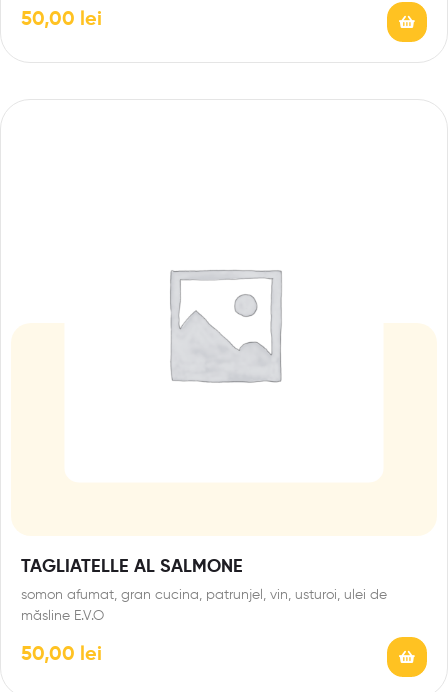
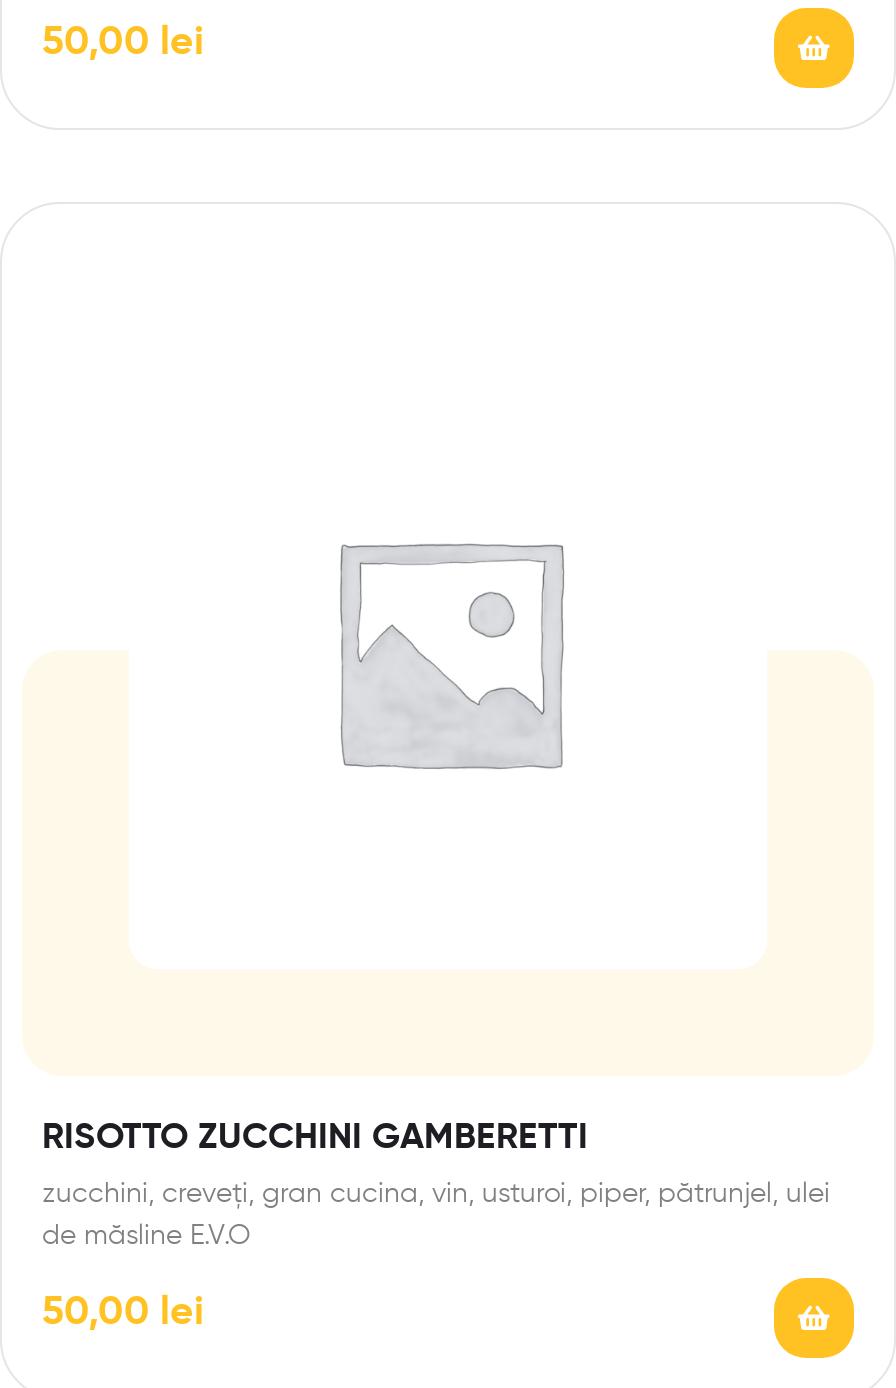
- TAGLIATELLE AL SALMONE
+ RISOTTO ZUCCHINI GAMBERETTI

- somon afumat, gran cucina, patrunjel, vin, usturoi, ulei de
+ zucchini, creveți, gran cucina, vin, usturoi, piper, pătrunjel, ulei

- măsline E.V.O
+ de măsline E.V.O
